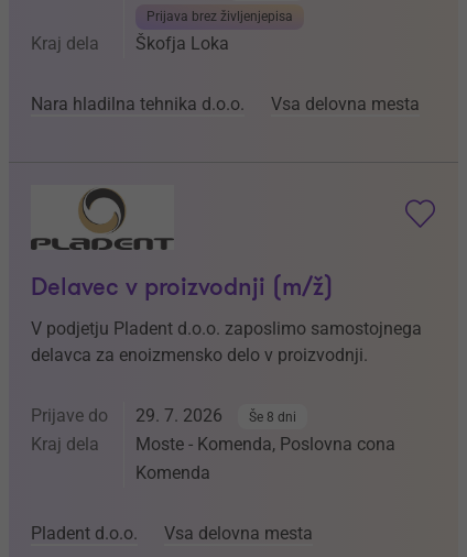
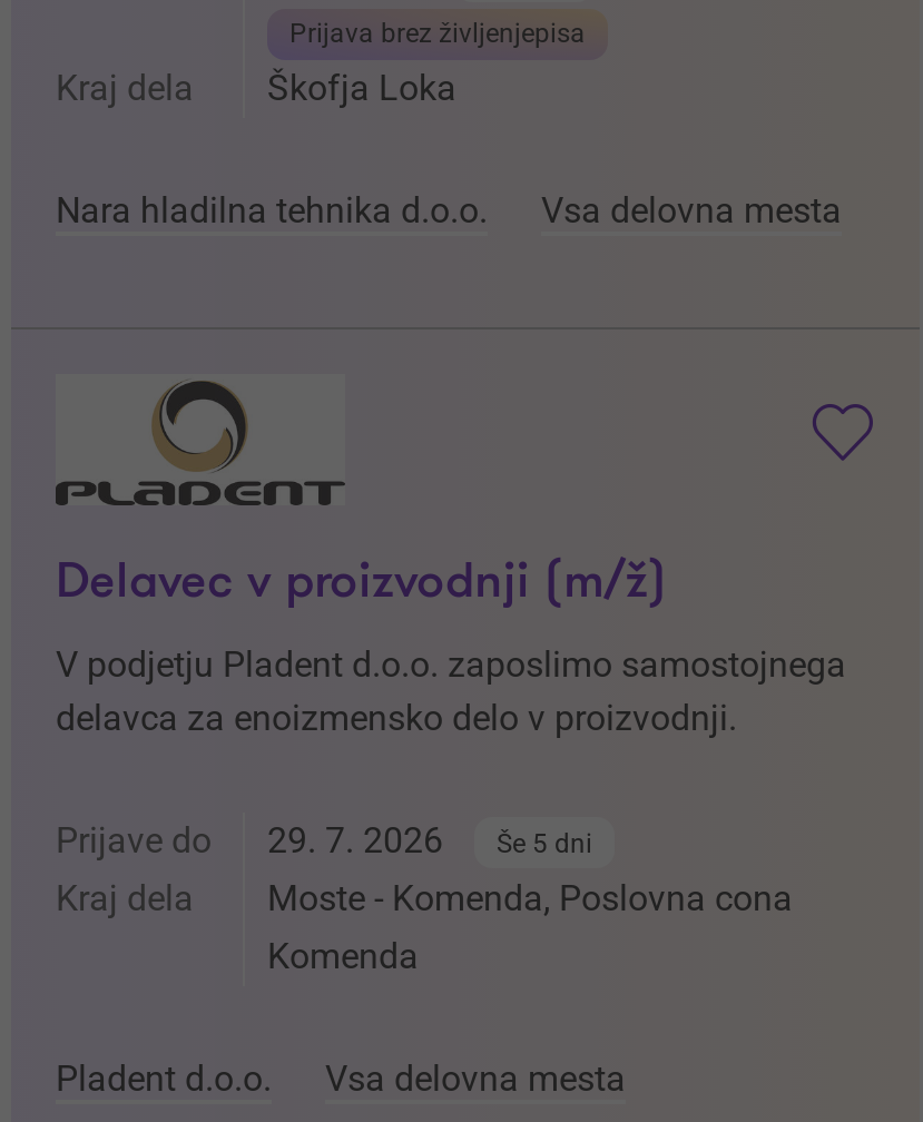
- Prijave do 29. 7. 2026 Še 8 dni
+ Prijave do 29. 7. 2026 Še 5 dni
